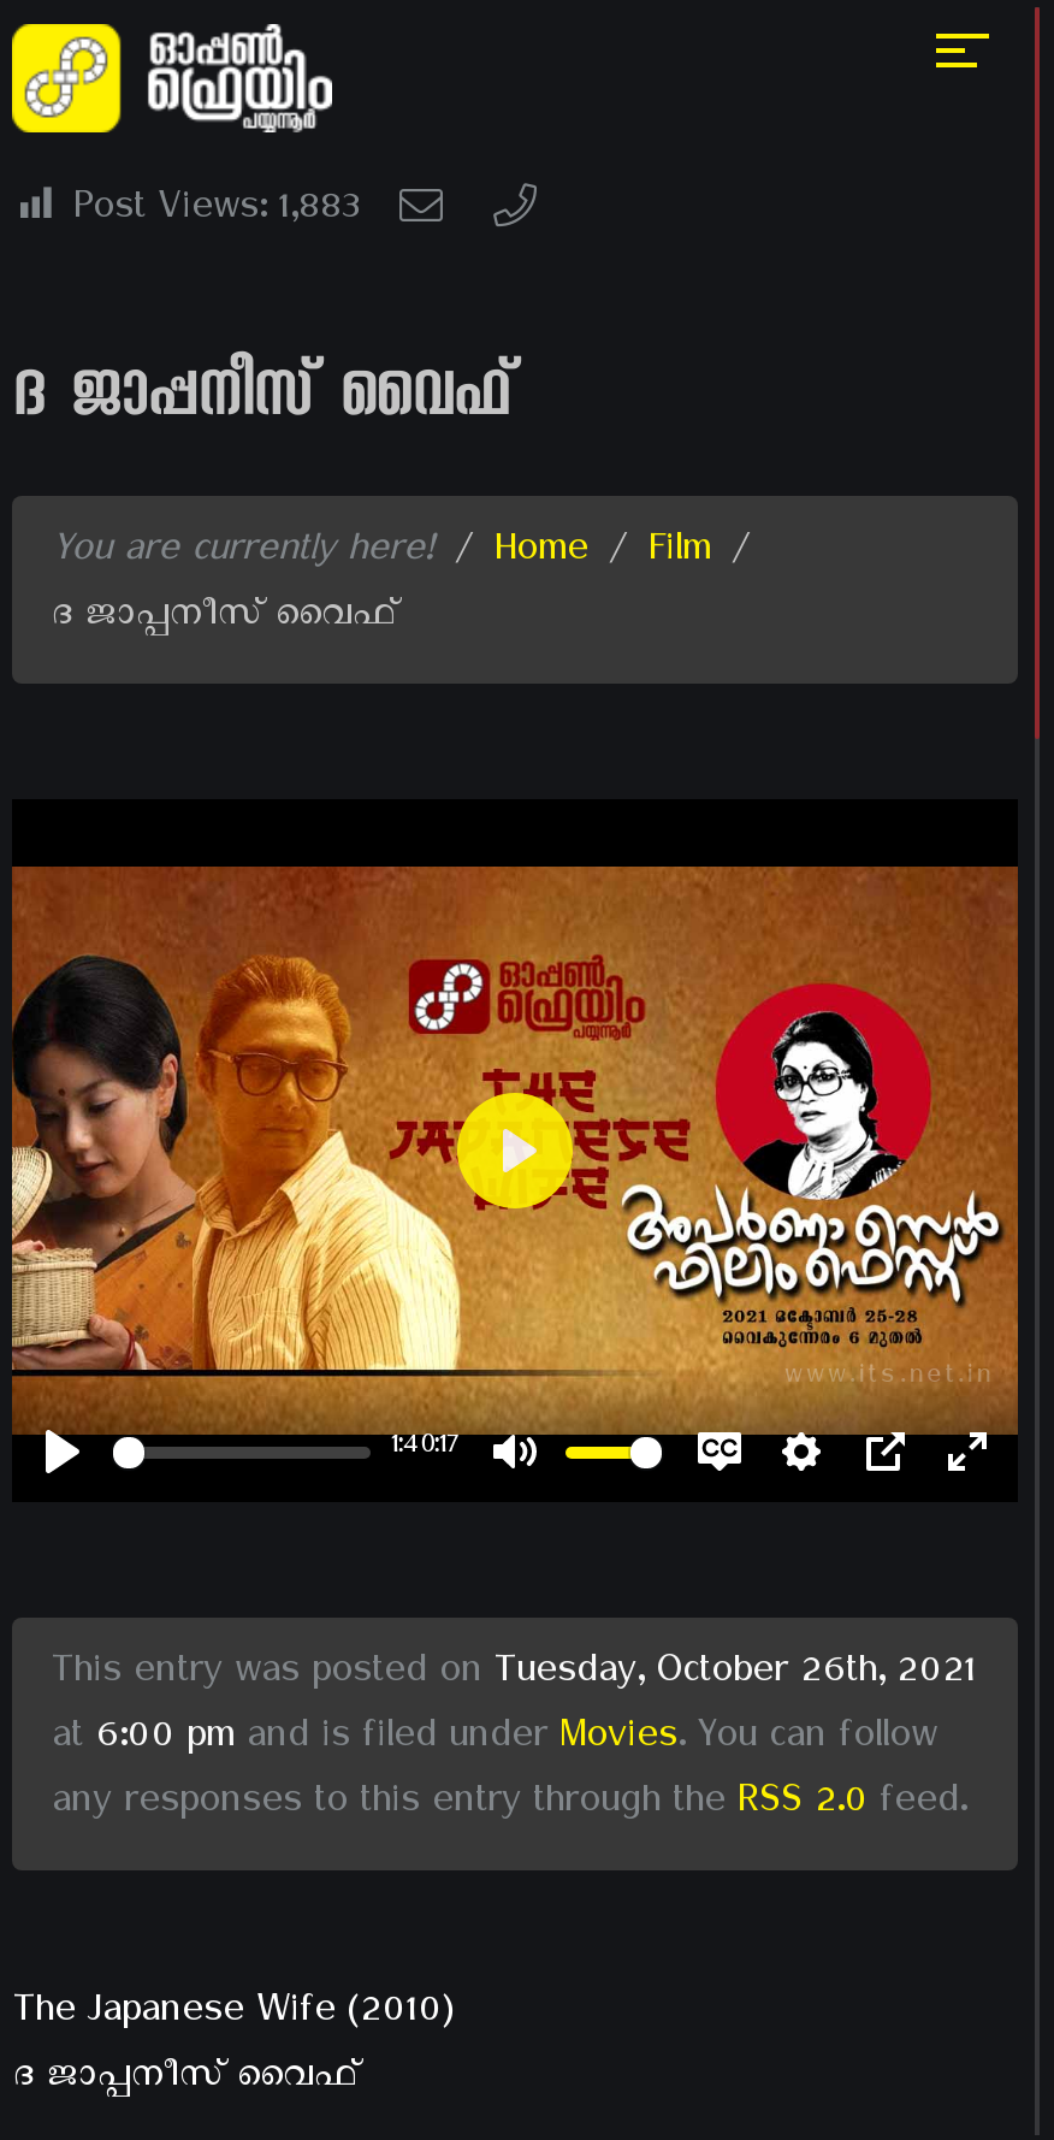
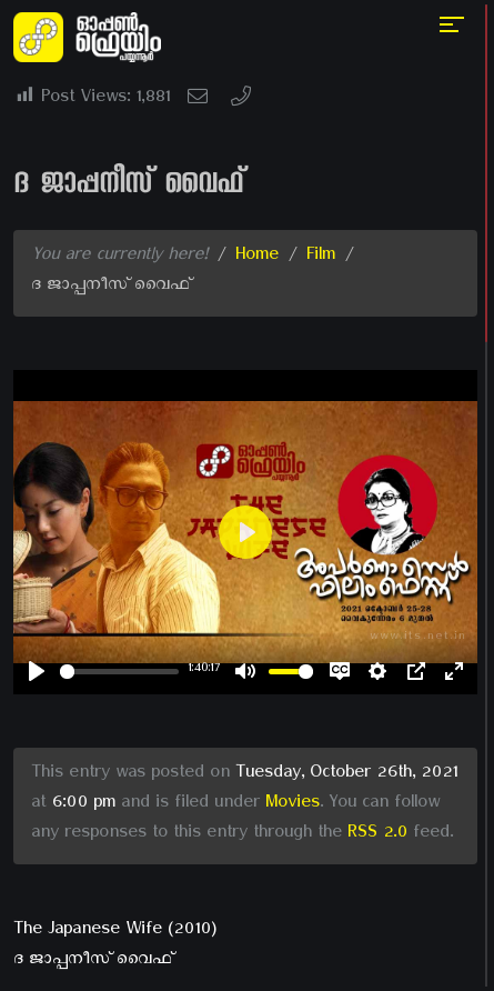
- Post Views: 1,883
+ Post Views: 1,881
